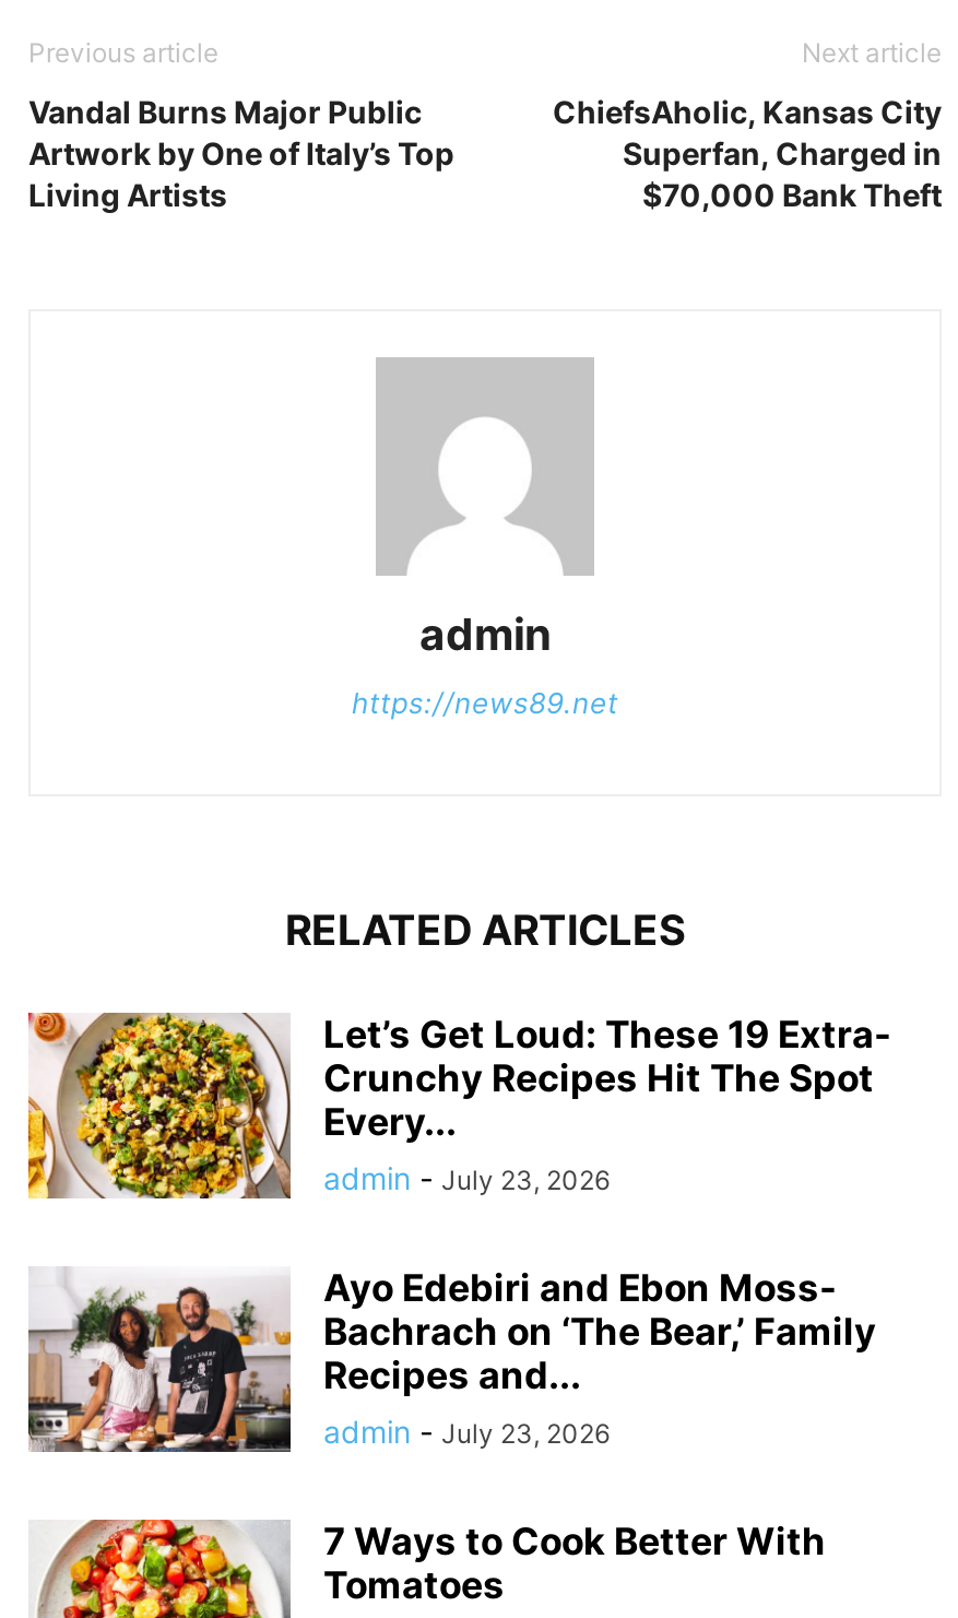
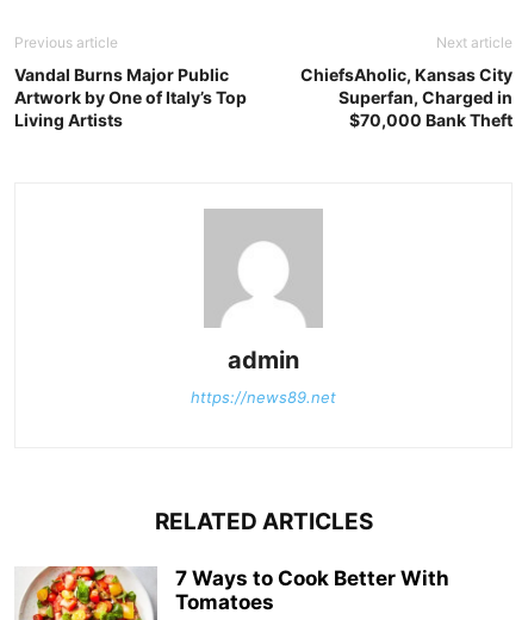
- [image]
- Let’s Get Loud: These 19 Extra-
- Crunchy Recipes Hit The Spot
- Every...
- admin - July 23, 2026
- Ayo Edebiri and Ebon Moss-
- Bachrach on ‘The Bear,’ Family
- Recipes and...
- admin - July 23, 2026

- [image]
